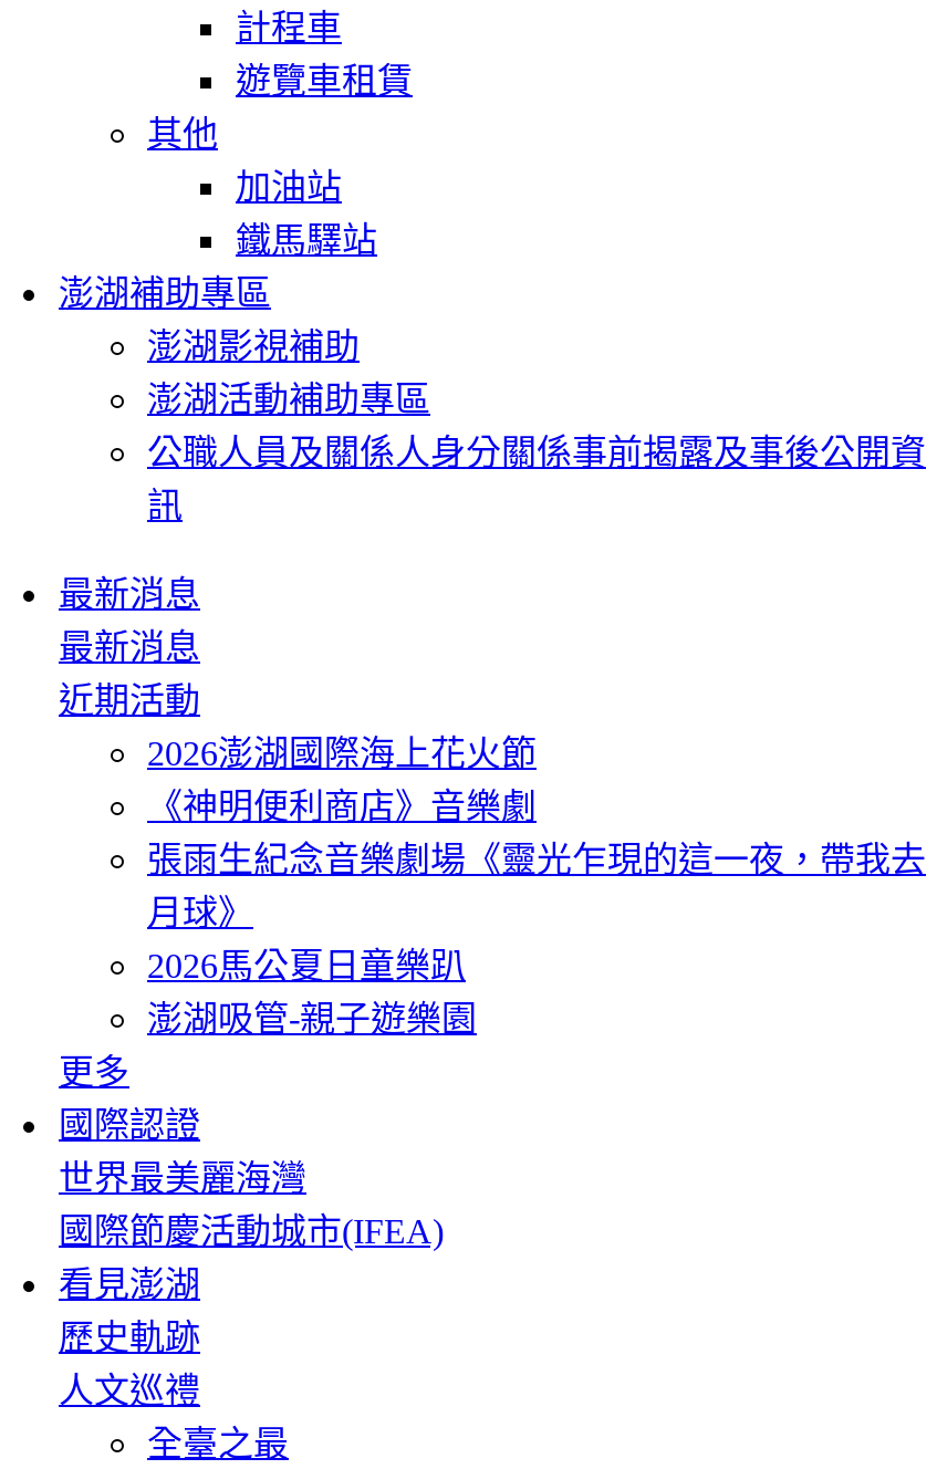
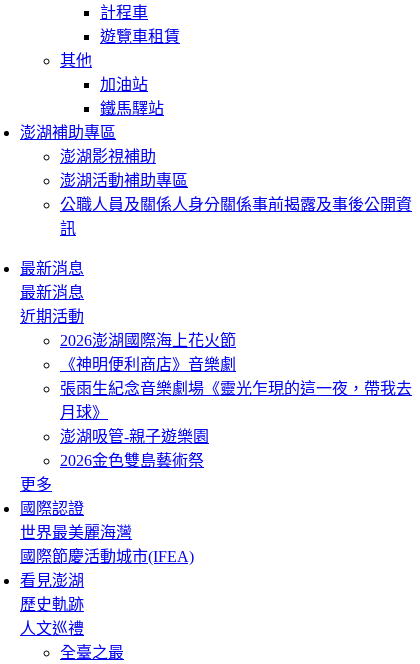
- 2026馬公夏日童樂趴

moved up: 澎湖吸管-親子遊樂園

+ 2026金色雙島藝術祭
